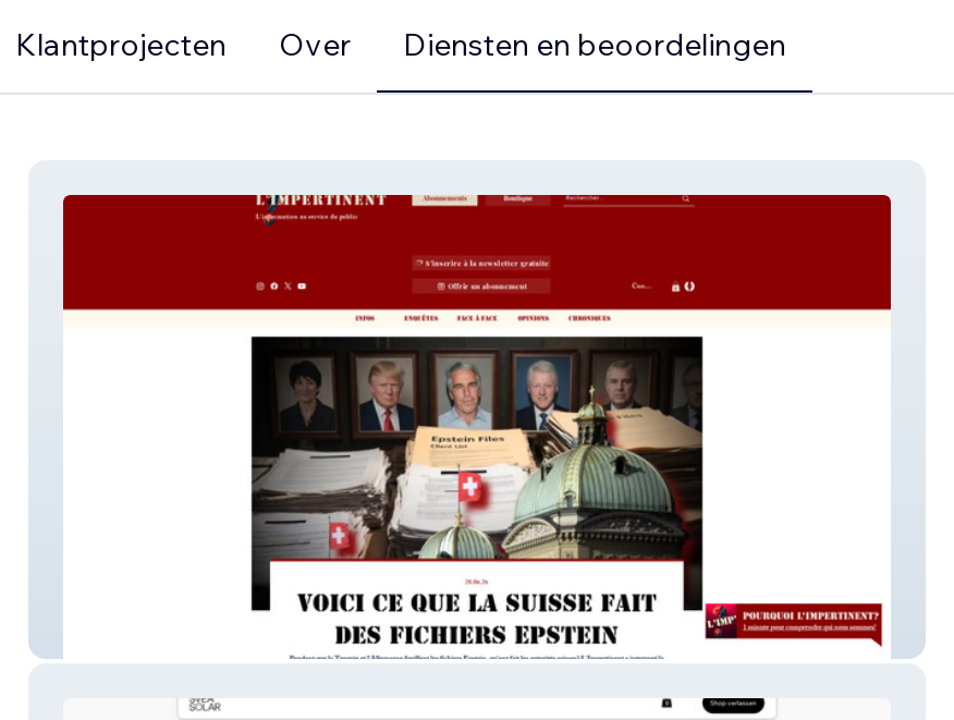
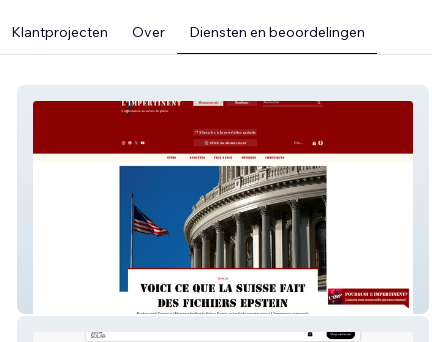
- [image]
+ [image]
